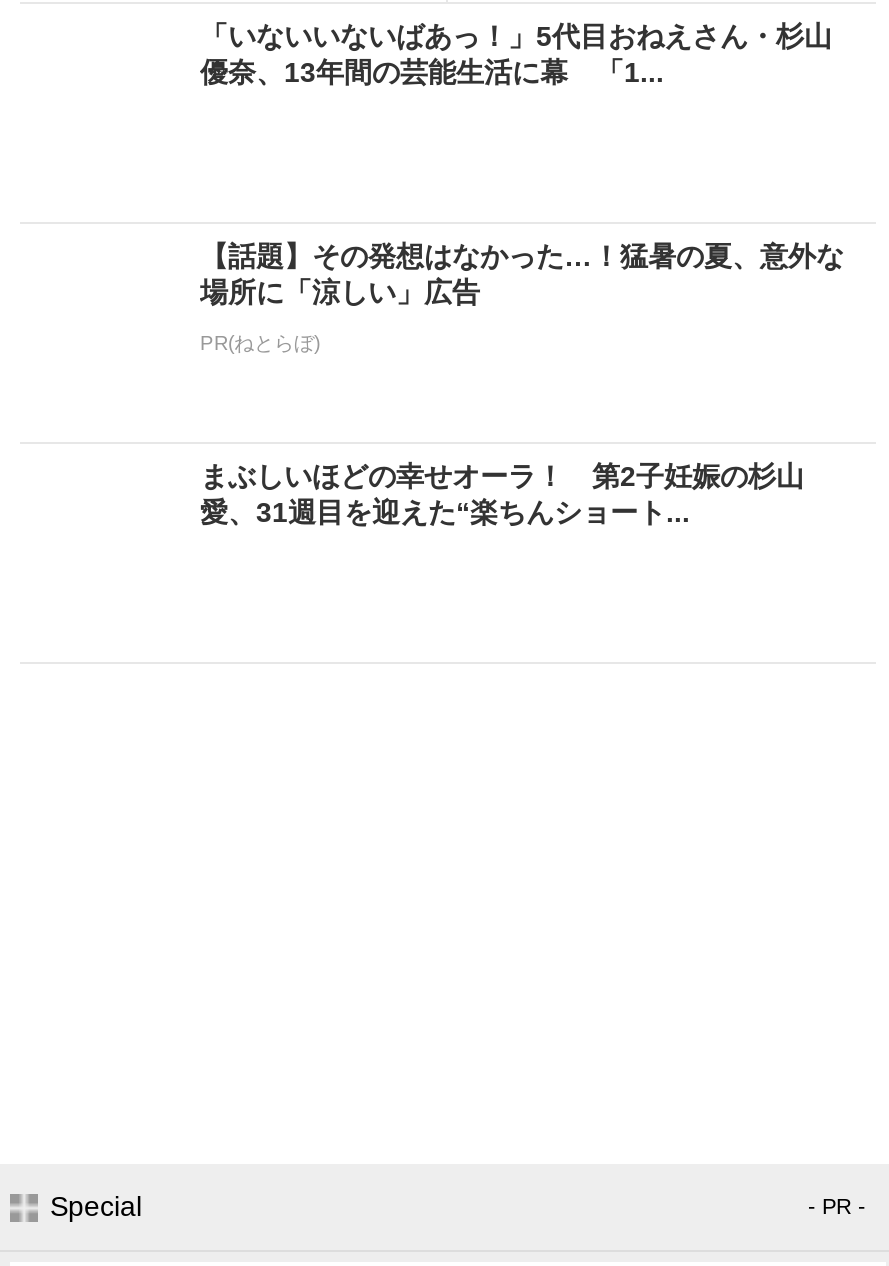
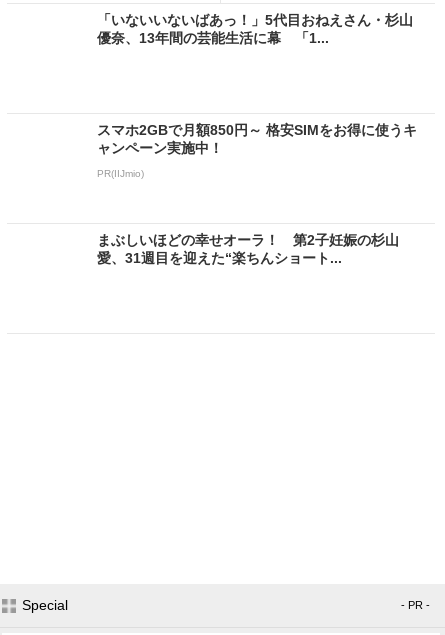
- 【話題】その発想はなかった…！猛暑の夏、意外な
- 場所に「涼しい」広告
+ スマホ2GBで月額850円～ 格安SIMをお得に使うキ
+ ャンペーン実施中！

- PR(ねとらぼ)
+ PR(IIJmio)
